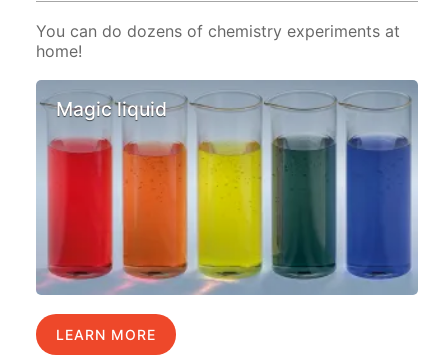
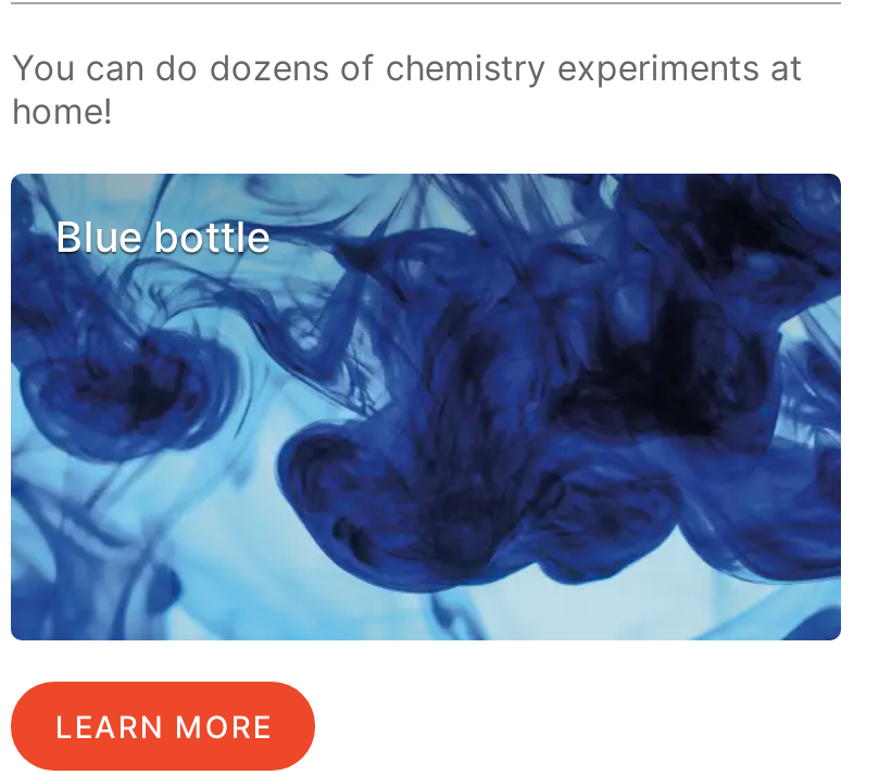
- [image]
- Magic liquid
+ [image]
+ Blue bottle
